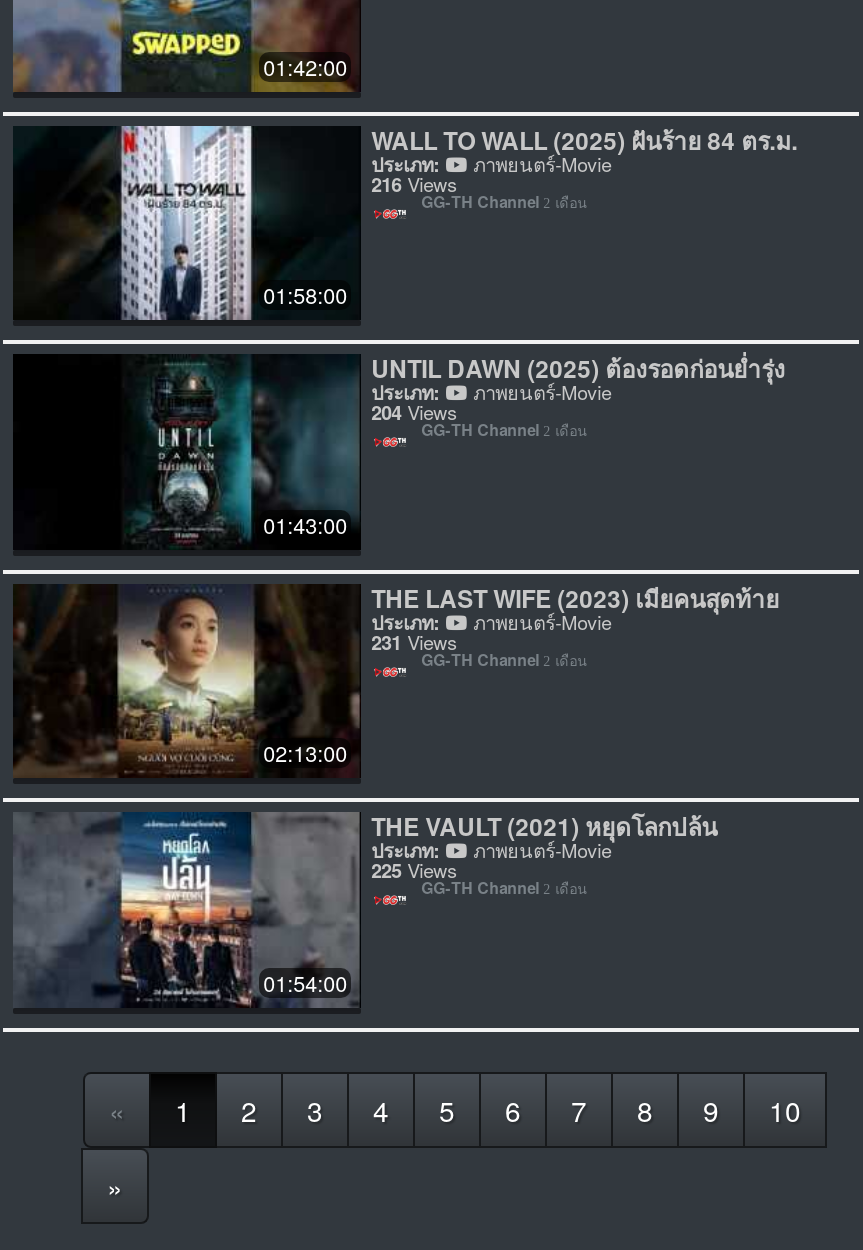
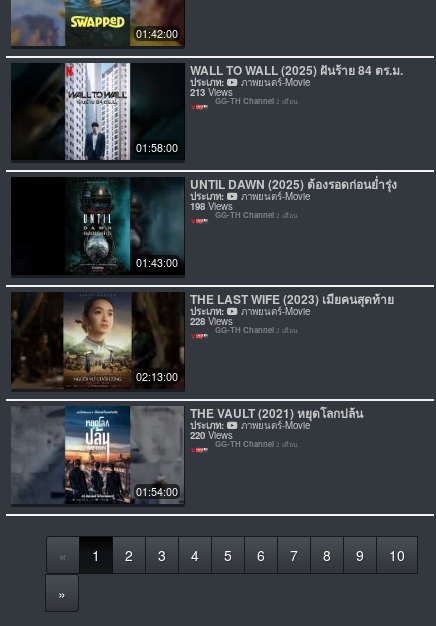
- 216Views
+ 213Views

- 204Views
+ 198Views

- 231Views
+ 228Views

- 225Views
+ 220Views
